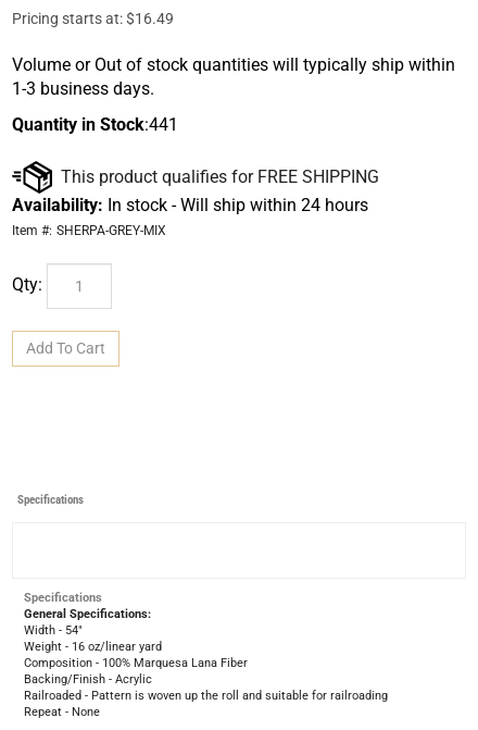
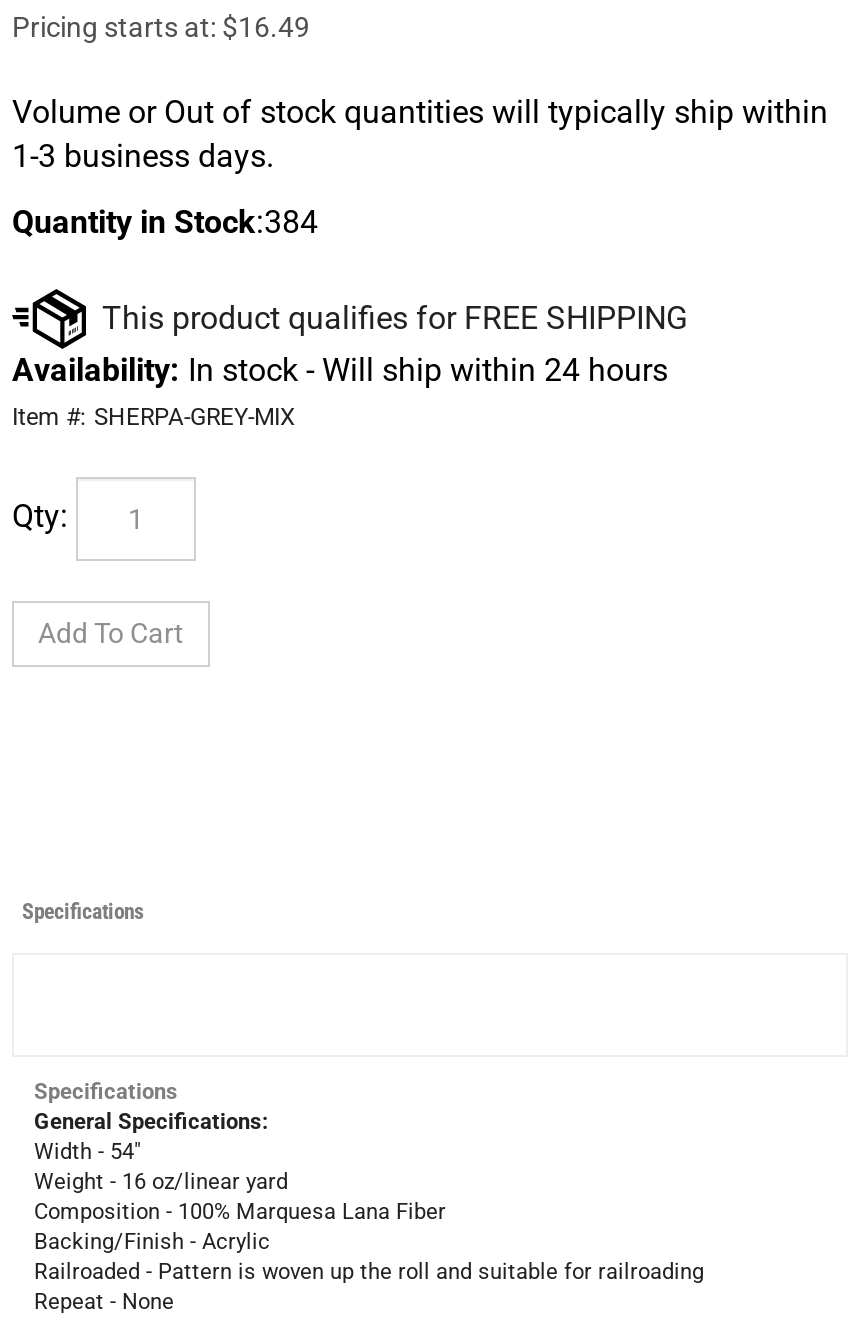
- Quantity in Stock:441
+ Quantity in Stock:384
